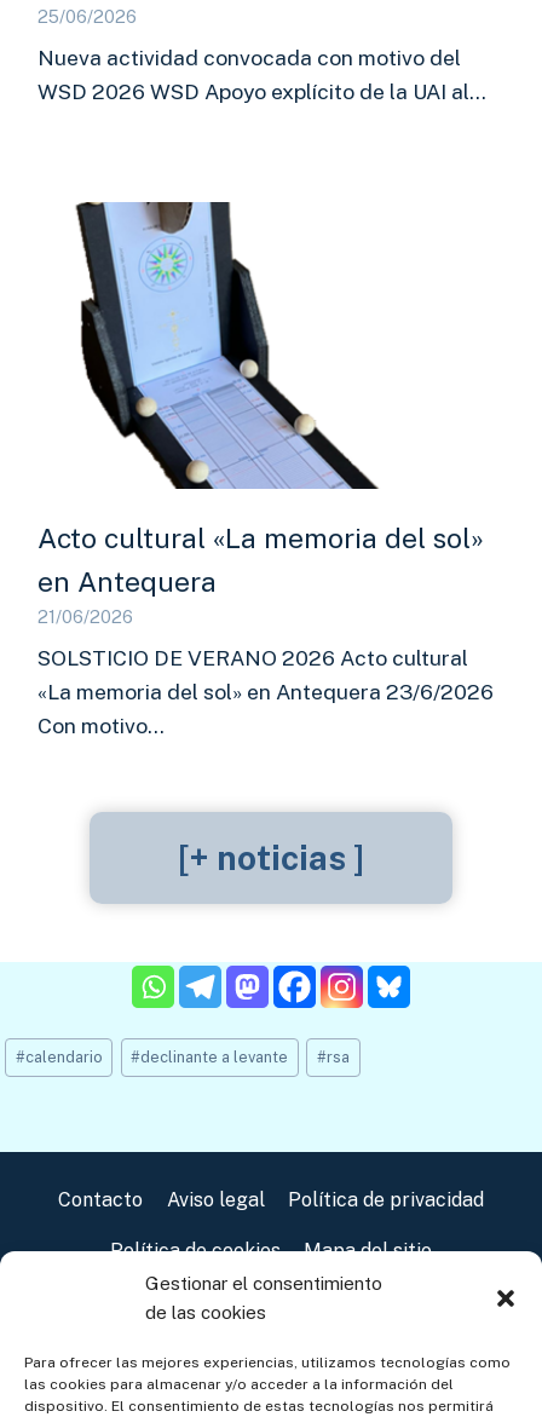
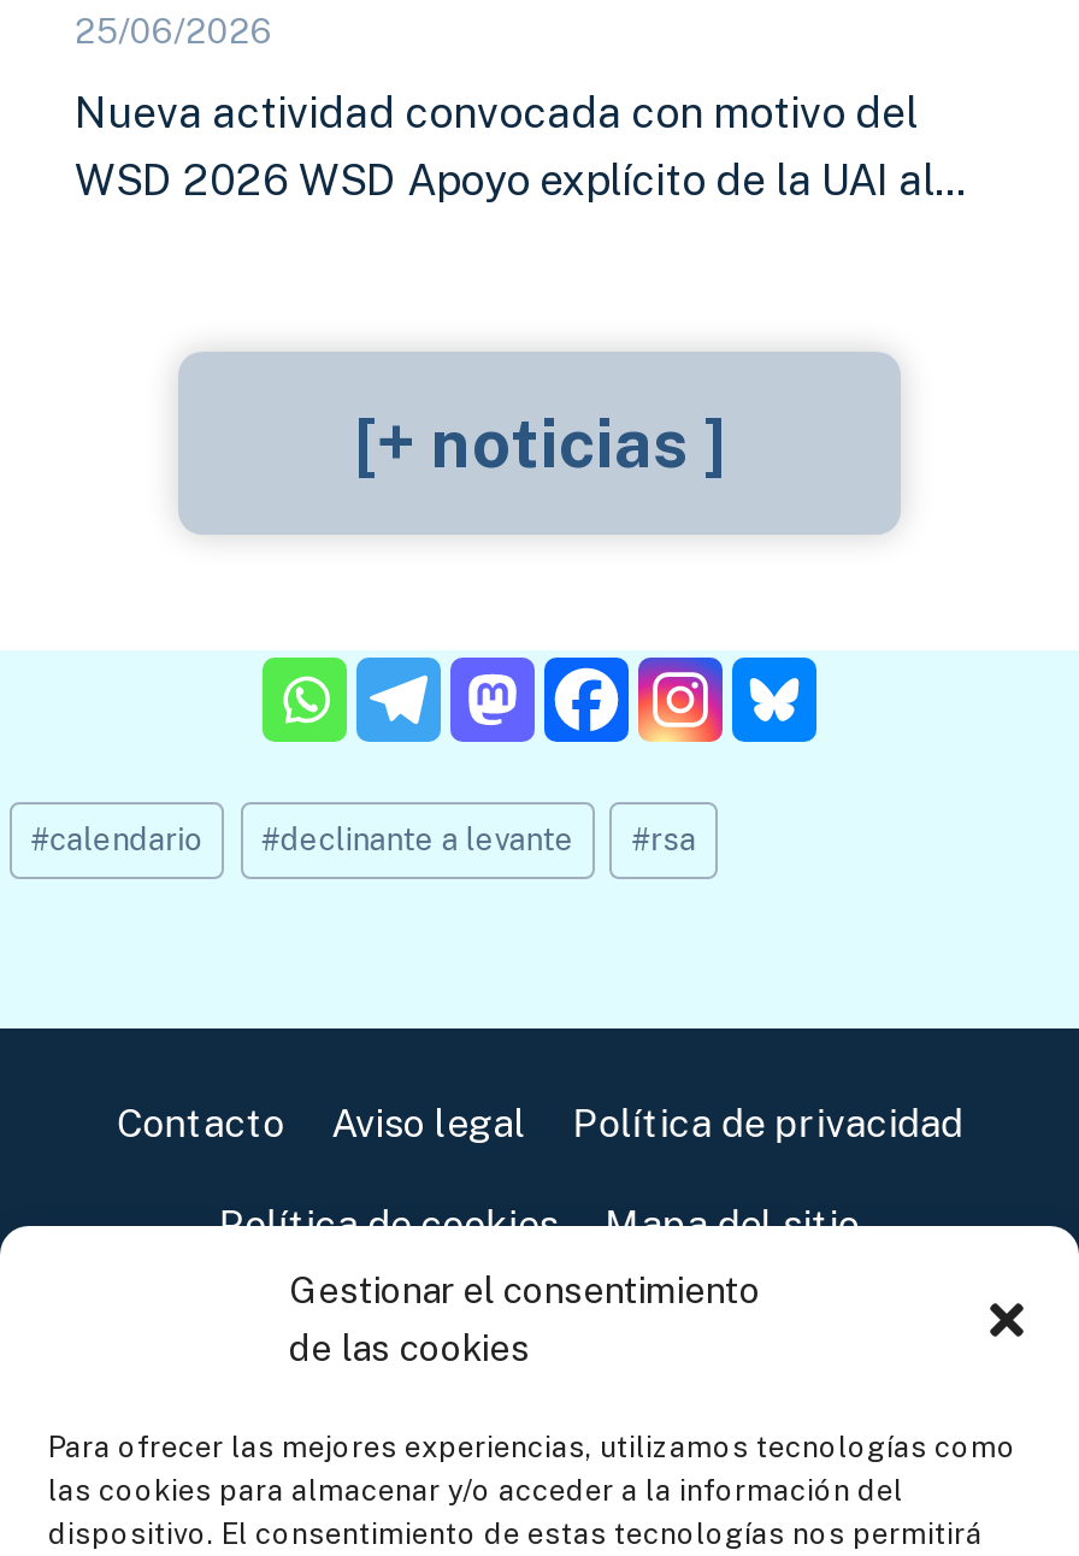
- [image]
- Acto cultural «La memoria del sol»
- en Antequera
- 21/06/2026
- SOLSTICIO DE VERANO 2026 Acto cultural
- «La memoria del sol» en Antequera 23/6/2026
- Con motivo…
